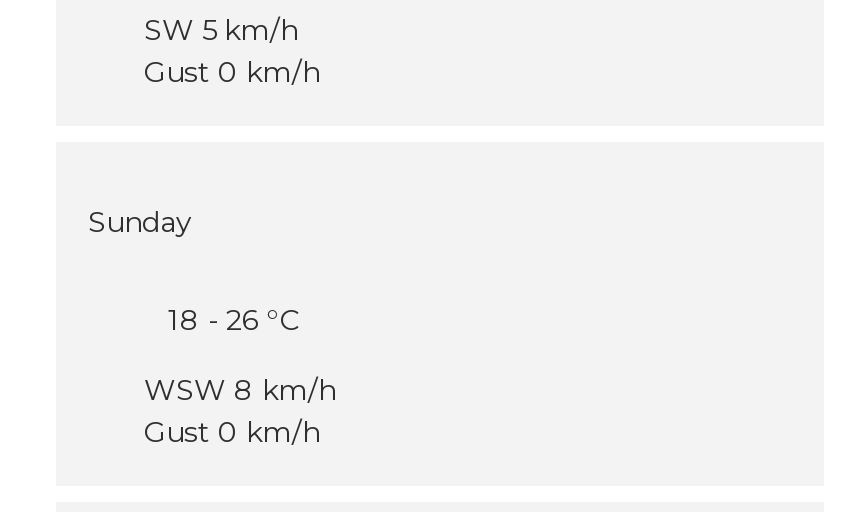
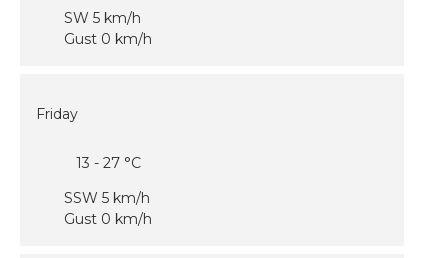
- Sunday
+ Friday

- 18 - 26 °C
+ 13 - 27 °C

- WSW 8 km/h
+ SSW 5 km/h
